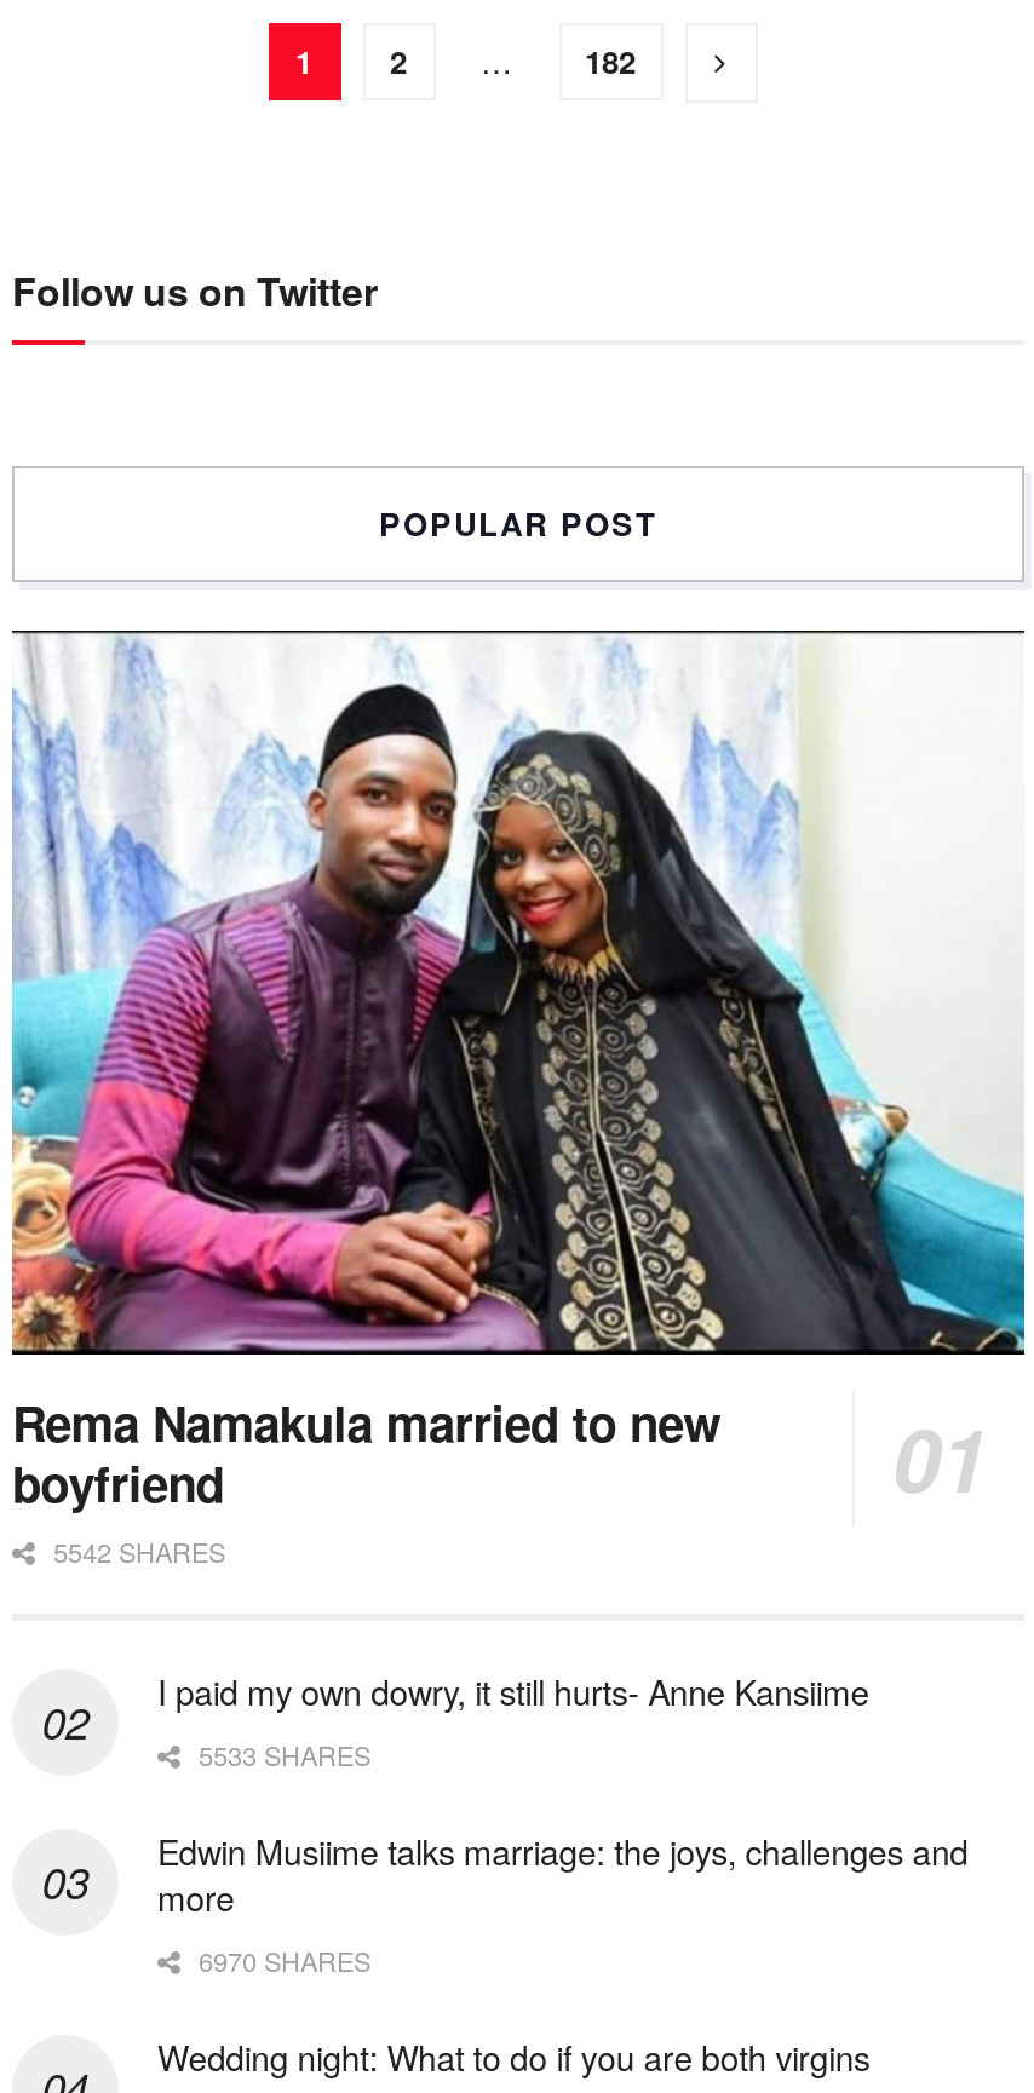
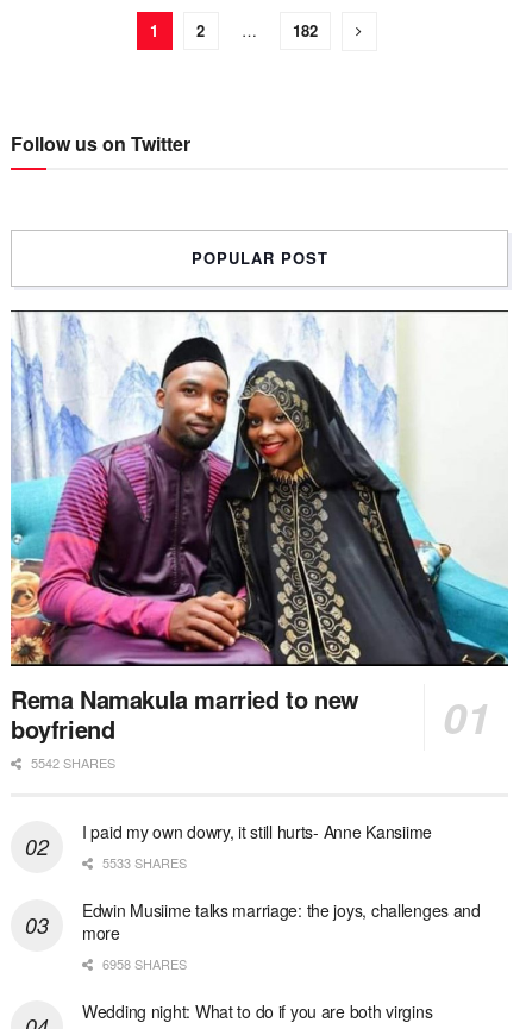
- 6970 SHARES
+ 6958 SHARES
